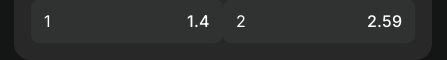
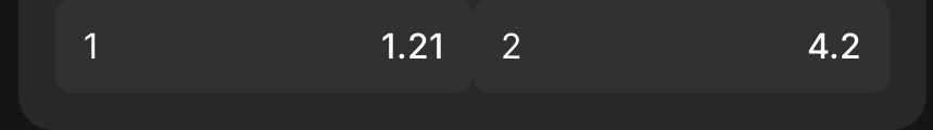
- 1.4 2
+ 1.21 2

- 2.59
+ 4.2
